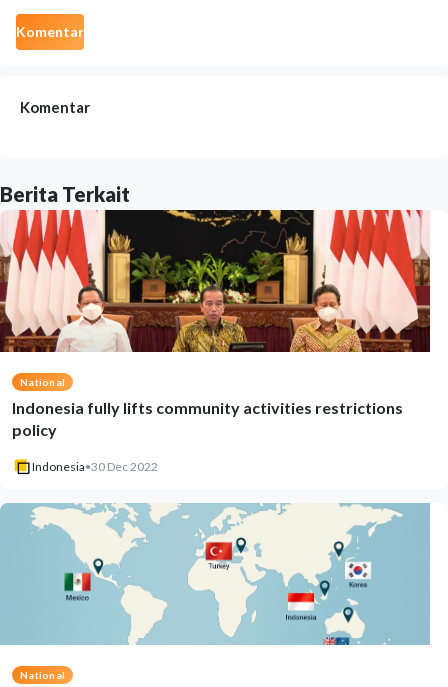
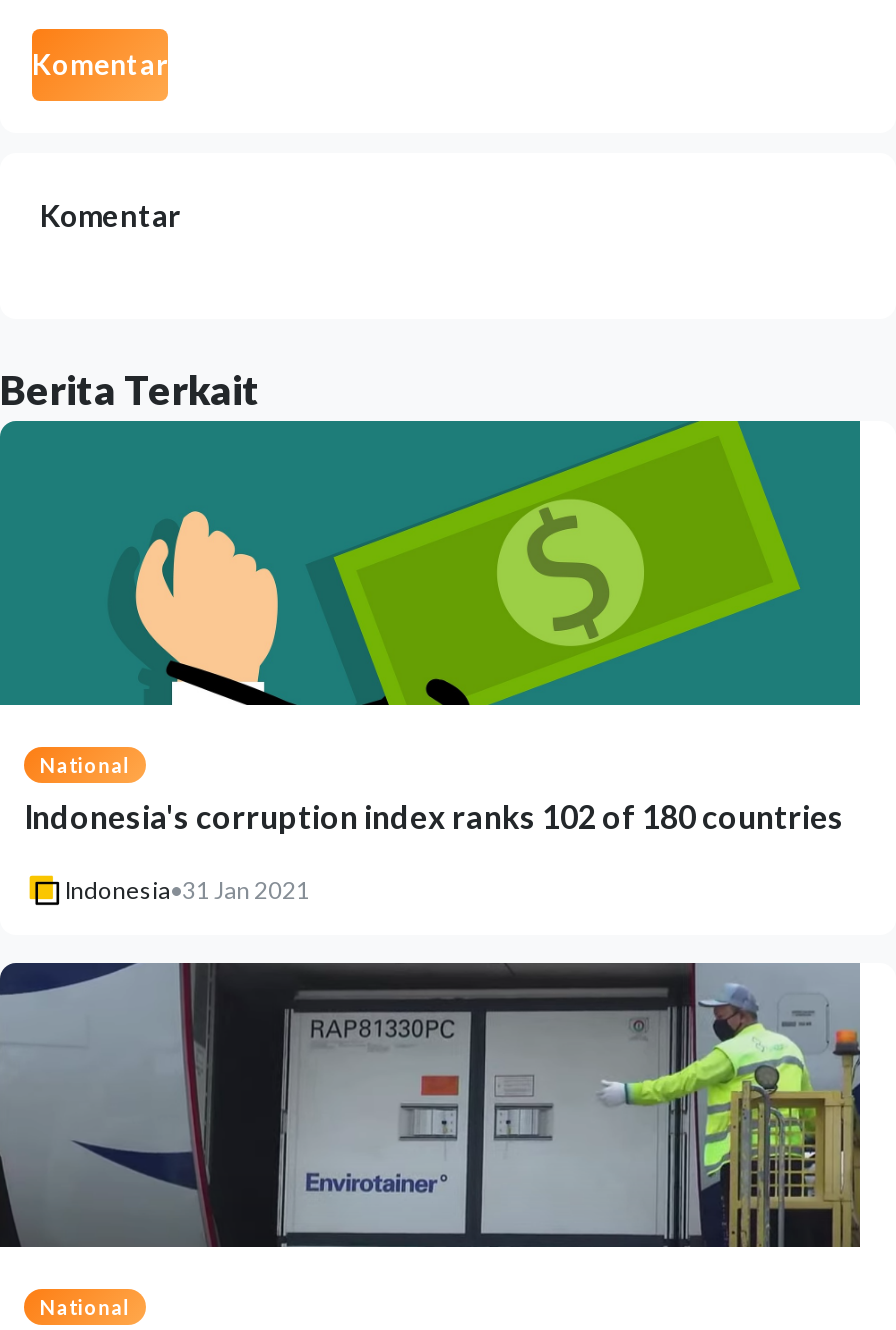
- [image]
+ [image]

- Indonesia fully lifts community activities restrictions
- policy
+ Indonesia's corruption index ranks 102 of 180 countries

- Indonesia•30 Dec 2022
+ Indonesia•31 Jan 2021

- [image]
+ [image]
